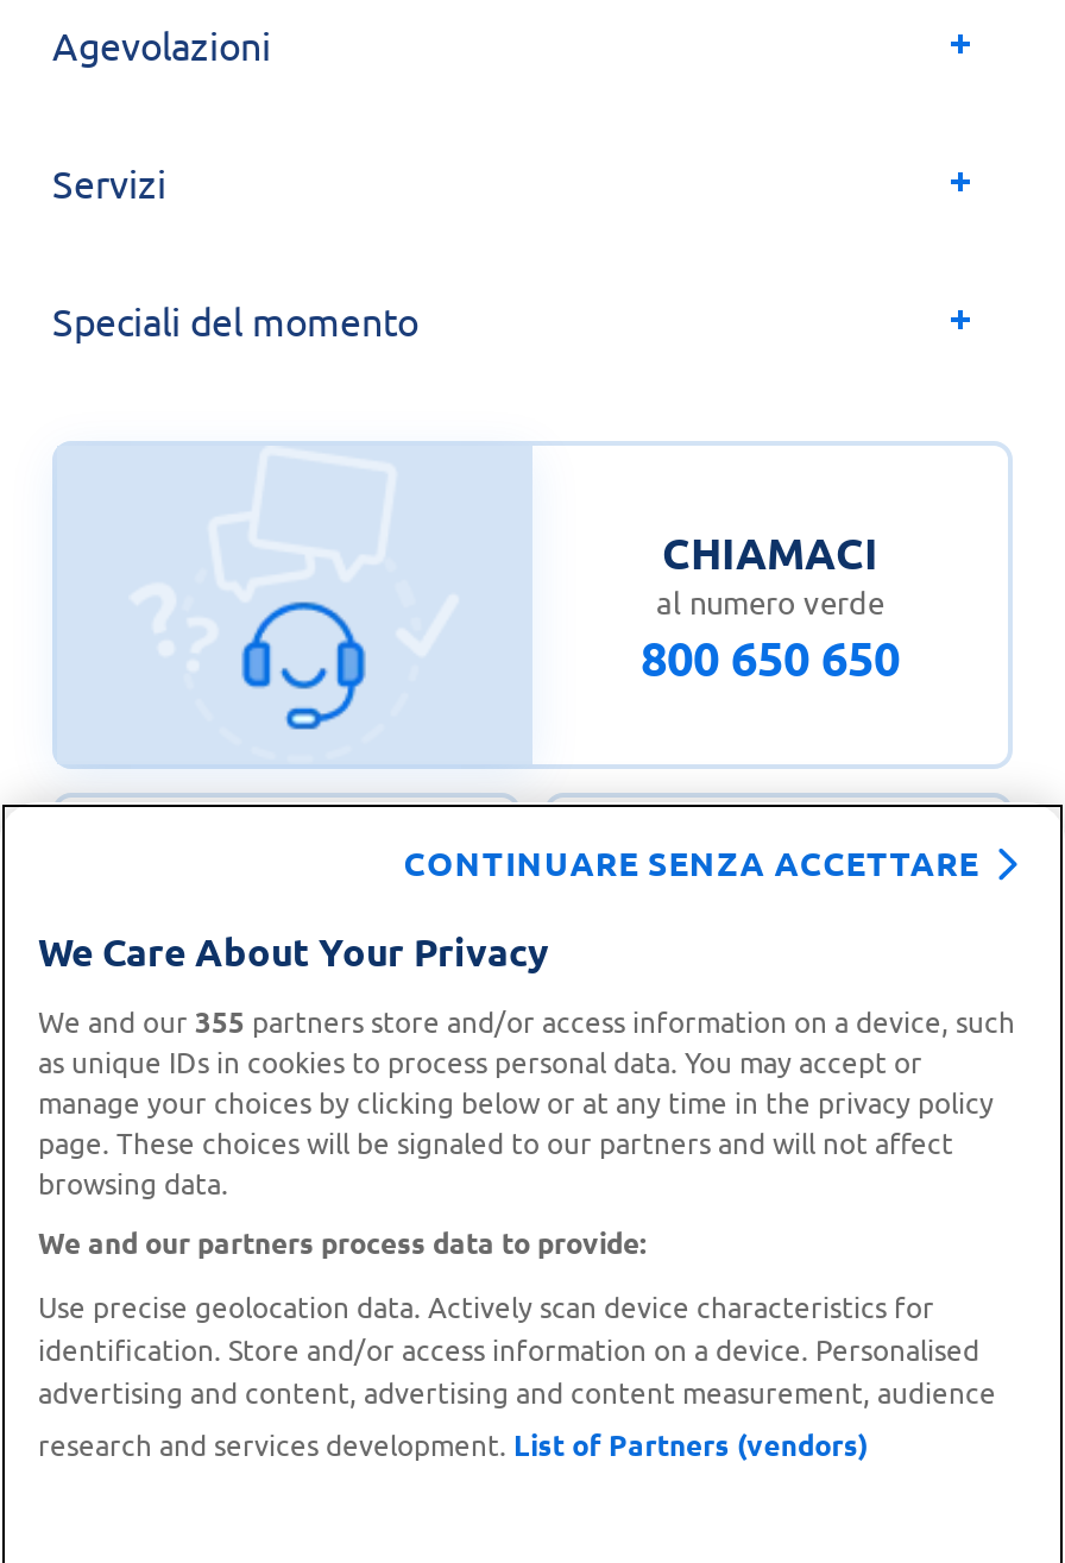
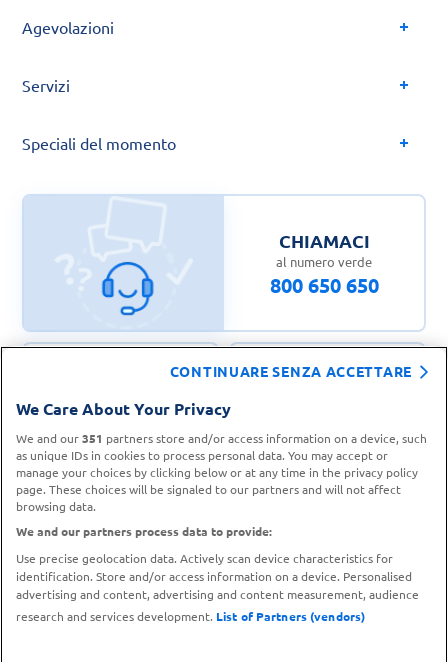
- We and our 355 partners store and/or access information on a device, such
+ We and our 351 partners store and/or access information on a device, such
